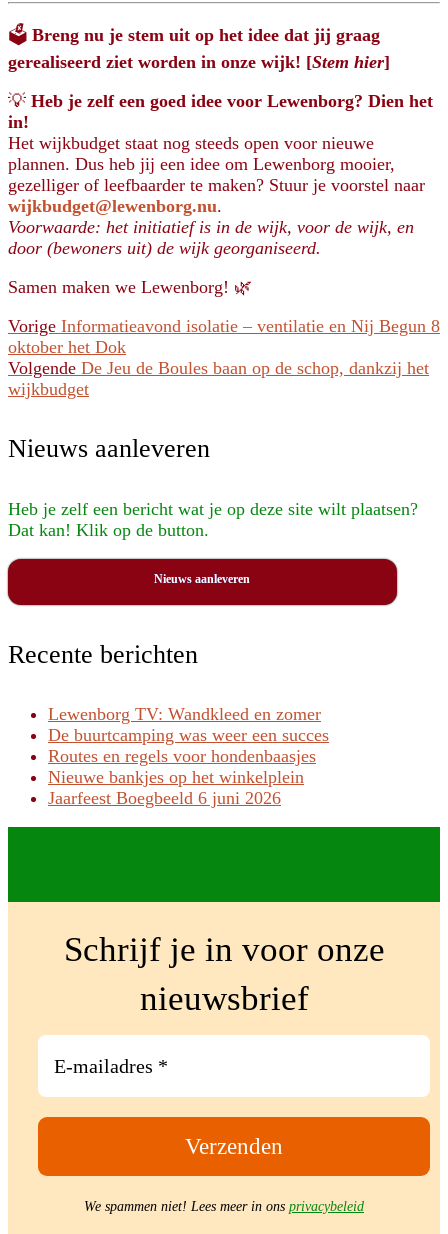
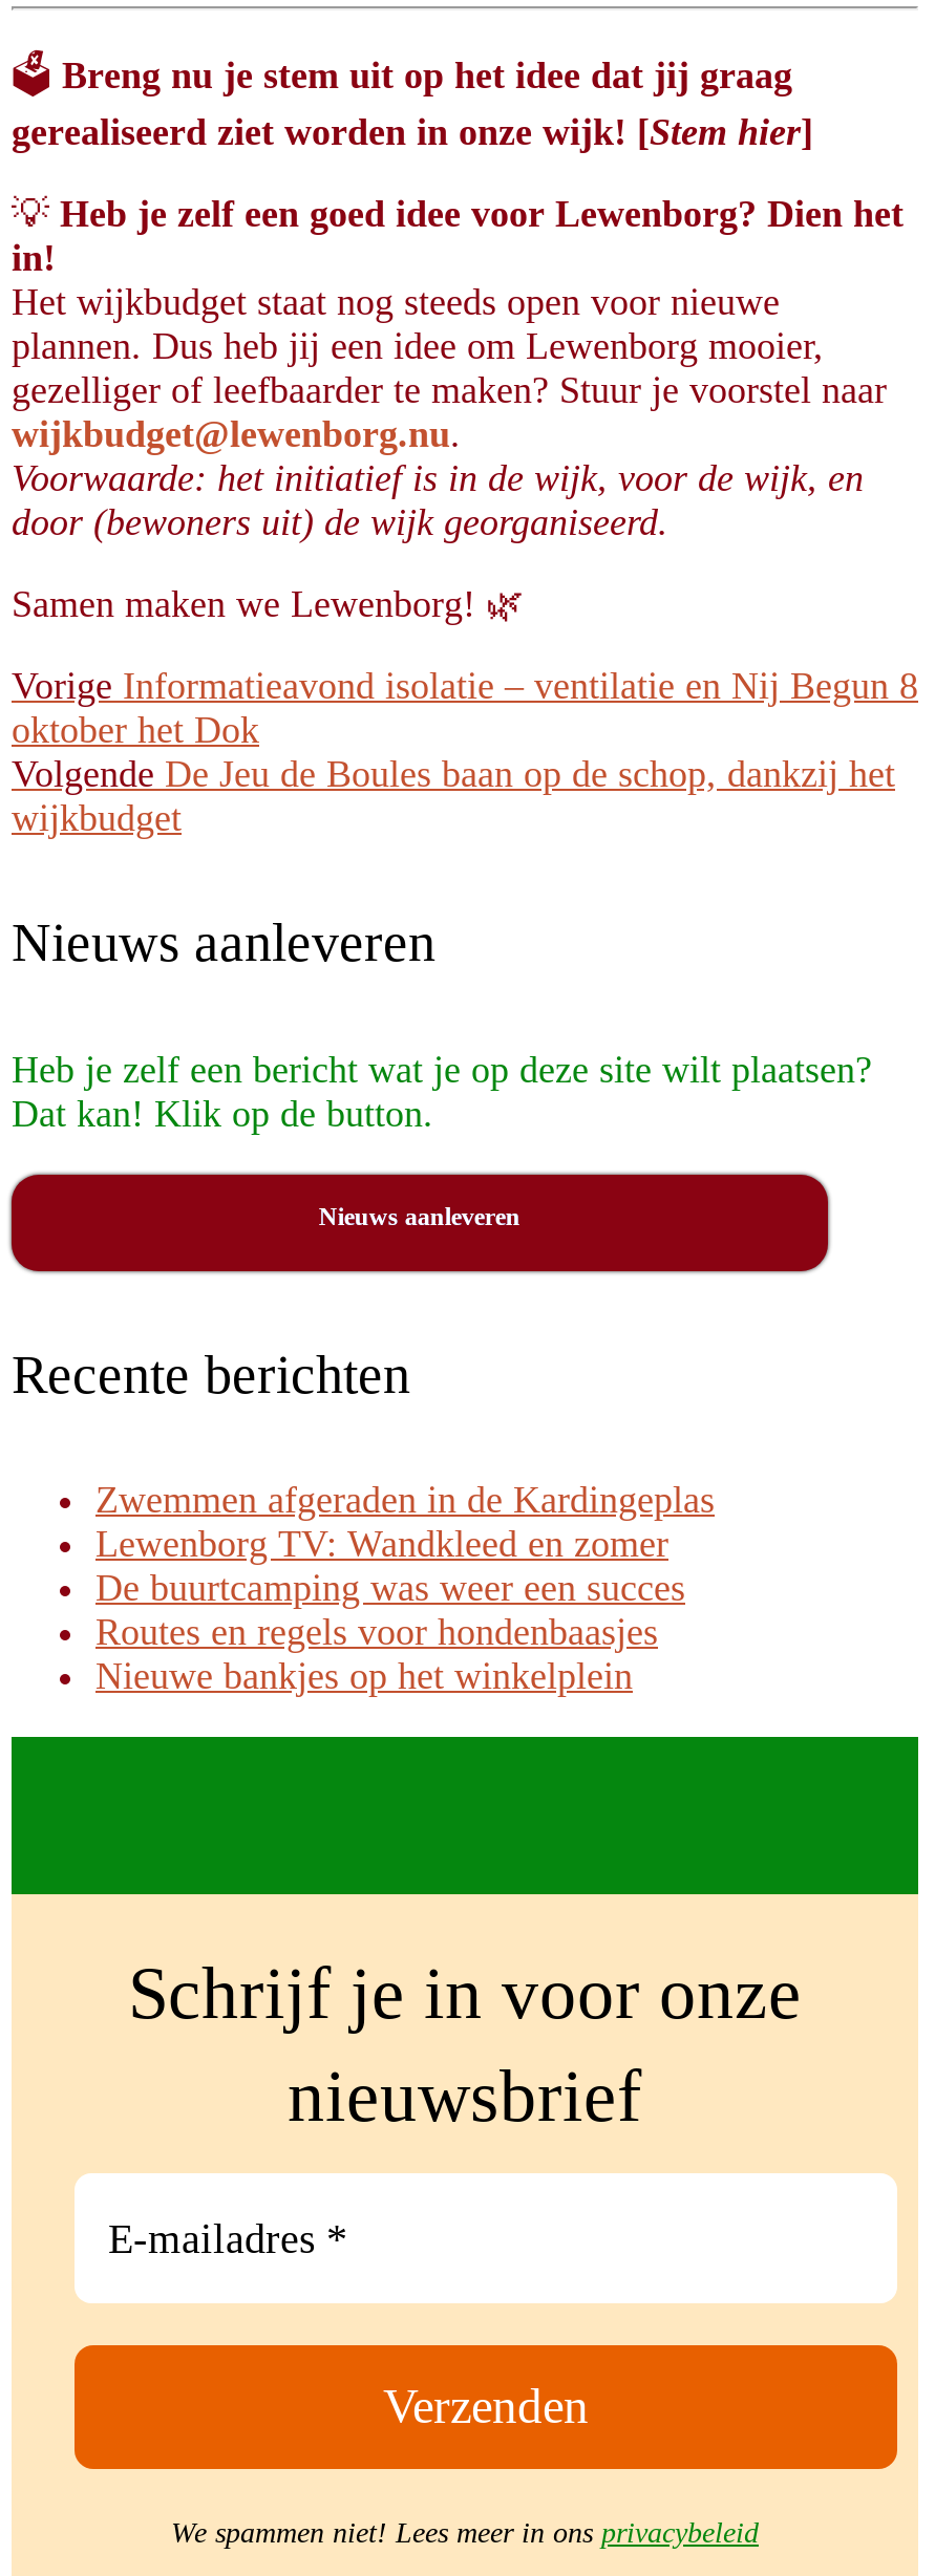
+ Zwemmen afgeraden in de Kardingeplas

moved down: Lewenborg TV: Wandkleed en zomer | De buurtcamping was weer een succes | Routes en regels voor hondenbaasjes | Nieuwe bankjes op het winkelplein

- Jaarfeest Boegbeeld 6 juni 2026
